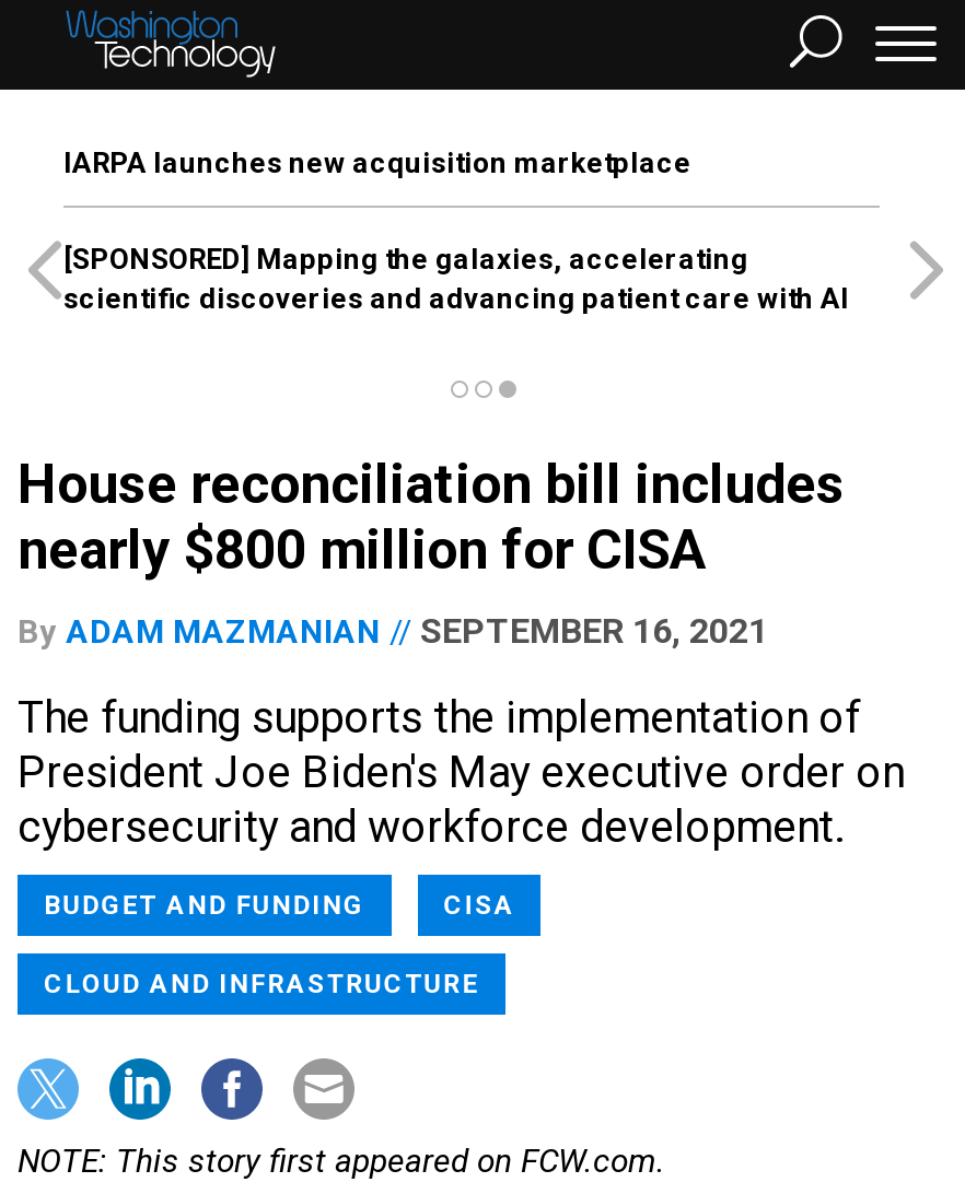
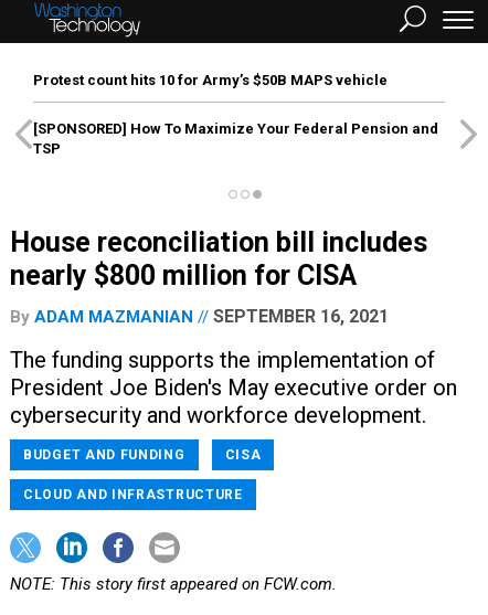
- IARPA launches new acquisition marketplace
+ Protest count hits 10 for Army’s $50B MAPS vehicle

- [SPONSORED] Mapping the galaxies, accelerating
- scientific discoveries and advancing patient care with AI
+ [SPONSORED] How To Maximize Your Federal Pension and
+ TSP
